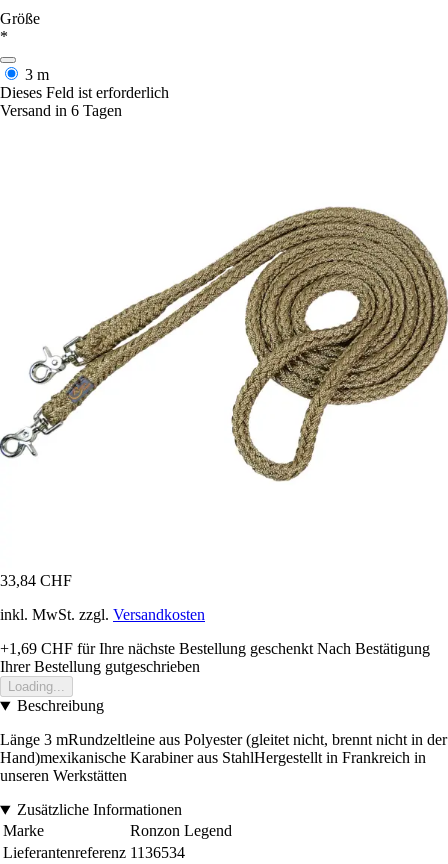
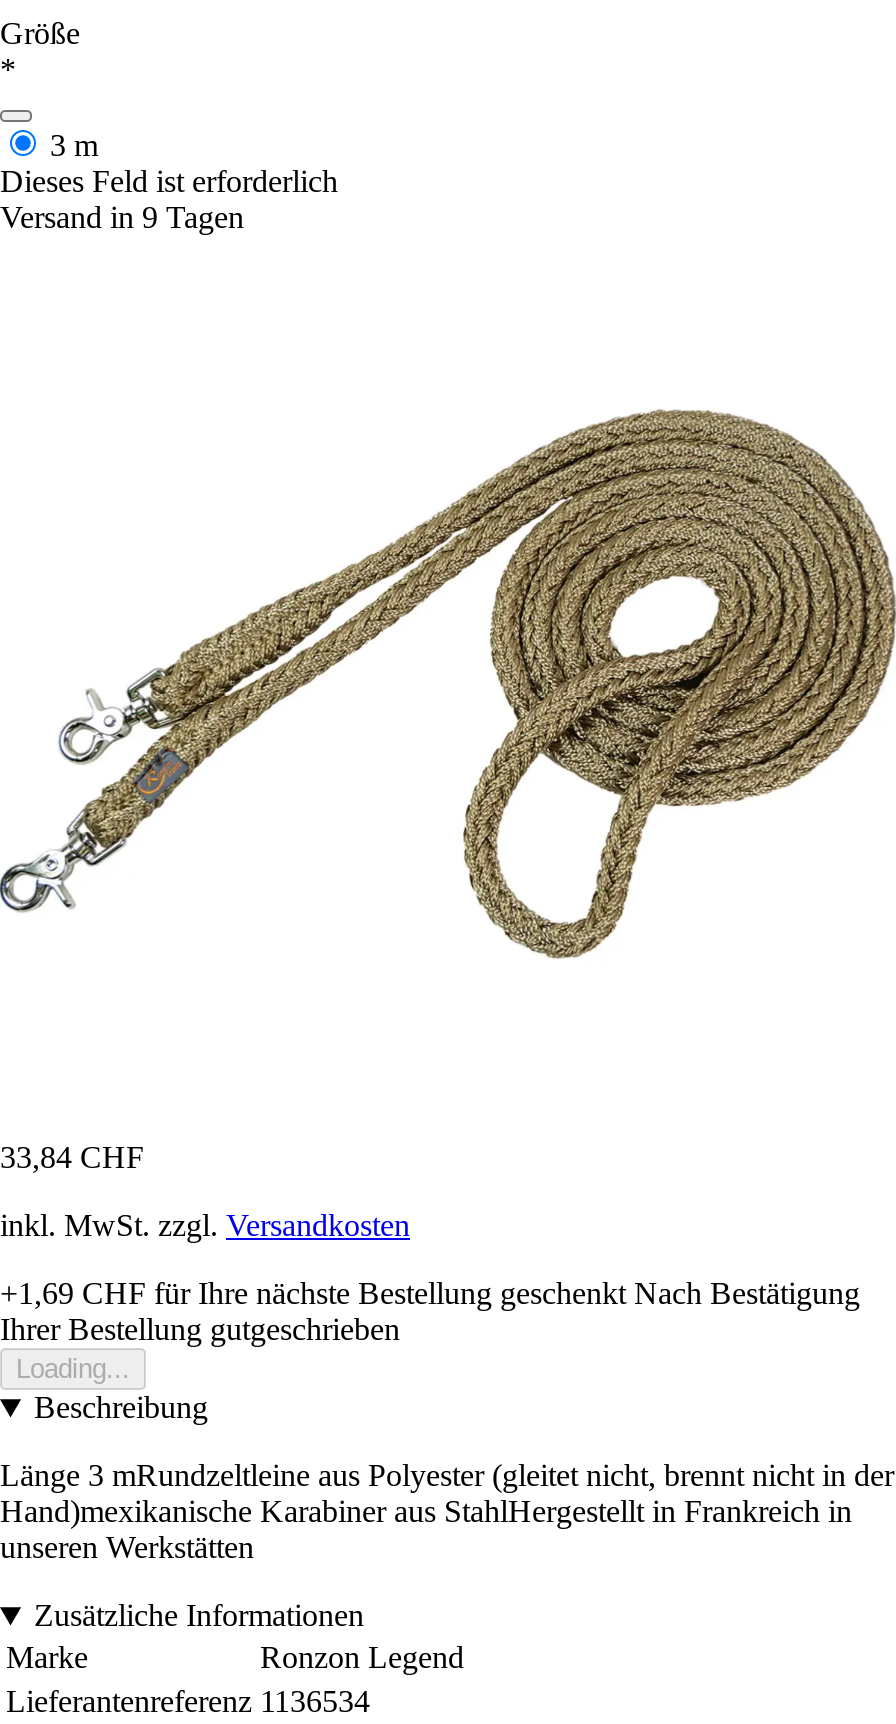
- Versand in 6 Tagen
+ Versand in 9 Tagen
